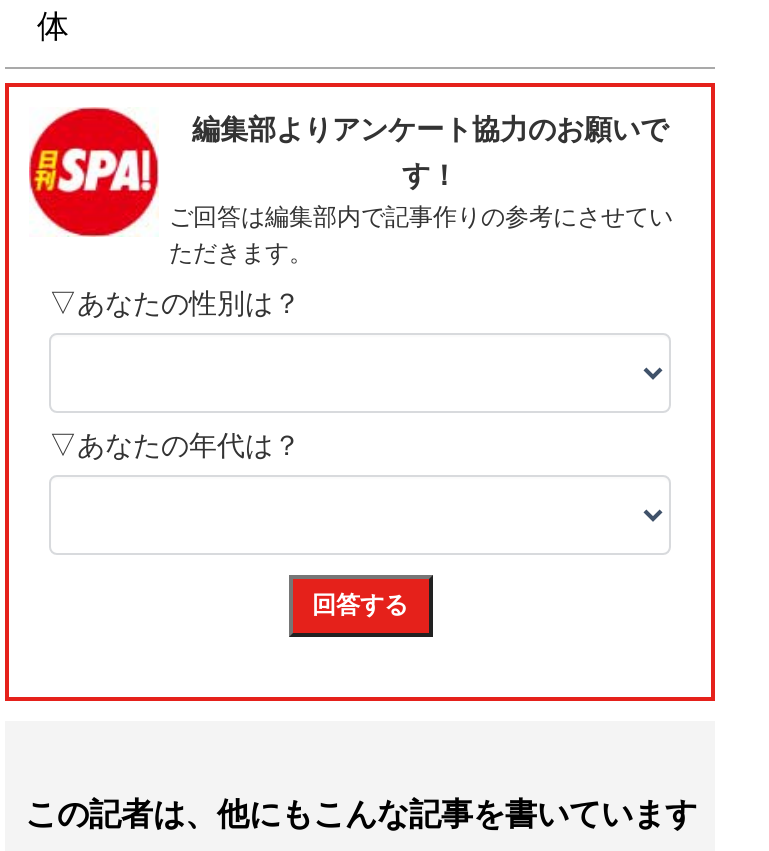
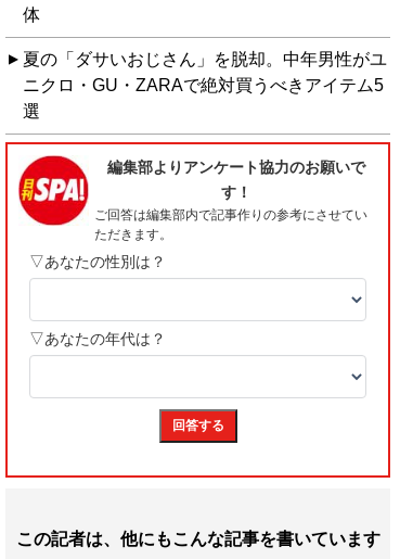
+ 夏の「ダサいおじさん」を脱却。中年男性がユ
+ ニクロ・GU・ZARAで絶対買うべきアイテム5
+ 選
